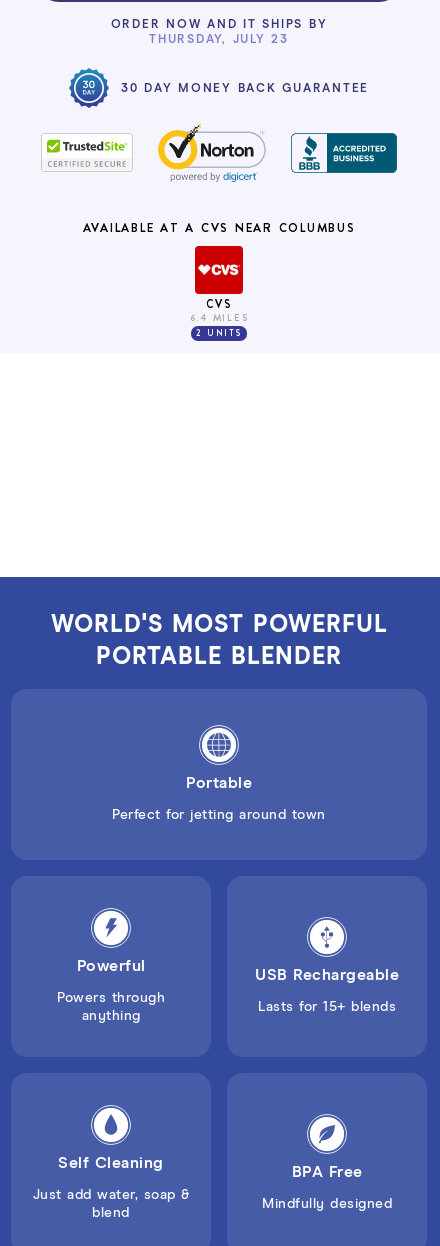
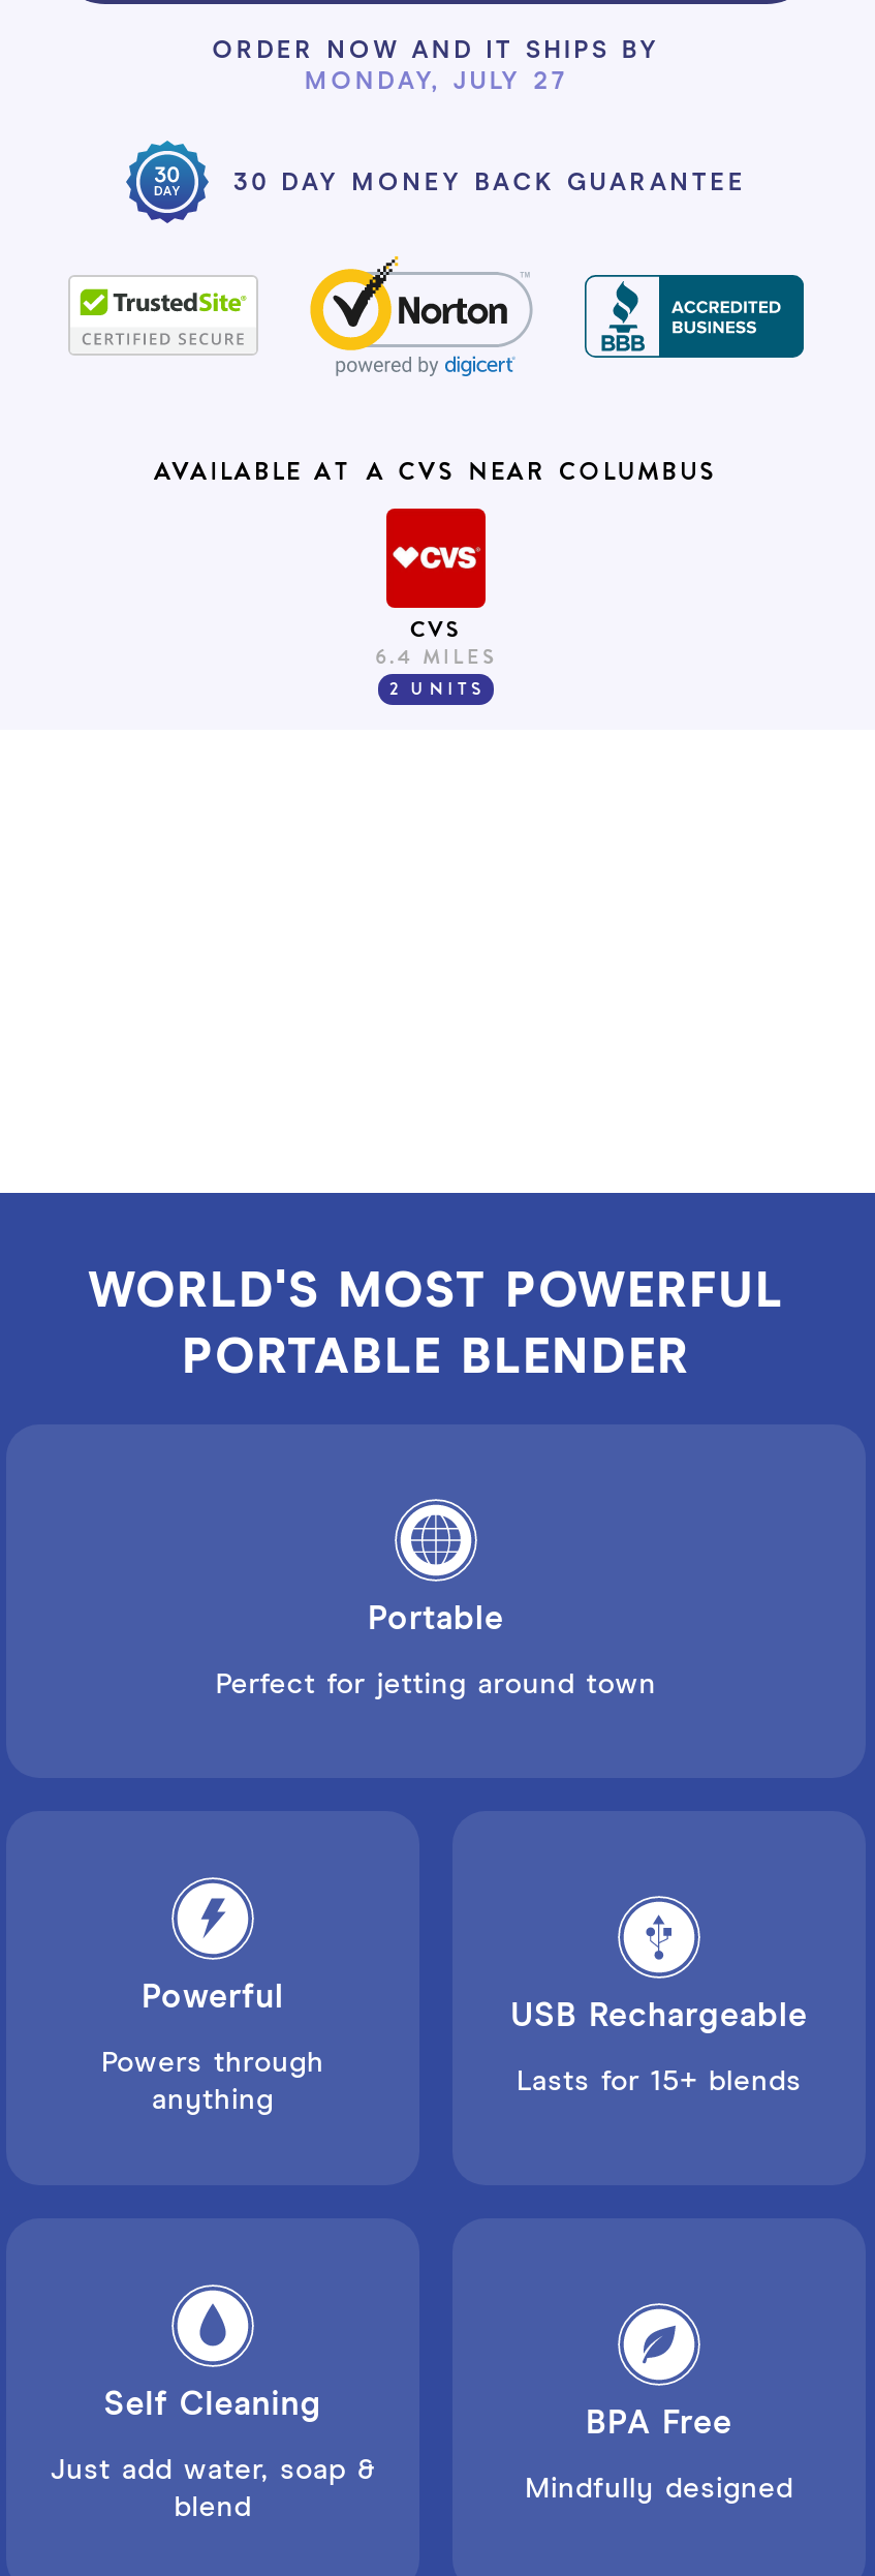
- THURSDAY, JULY 23
+ MONDAY, JULY 27
